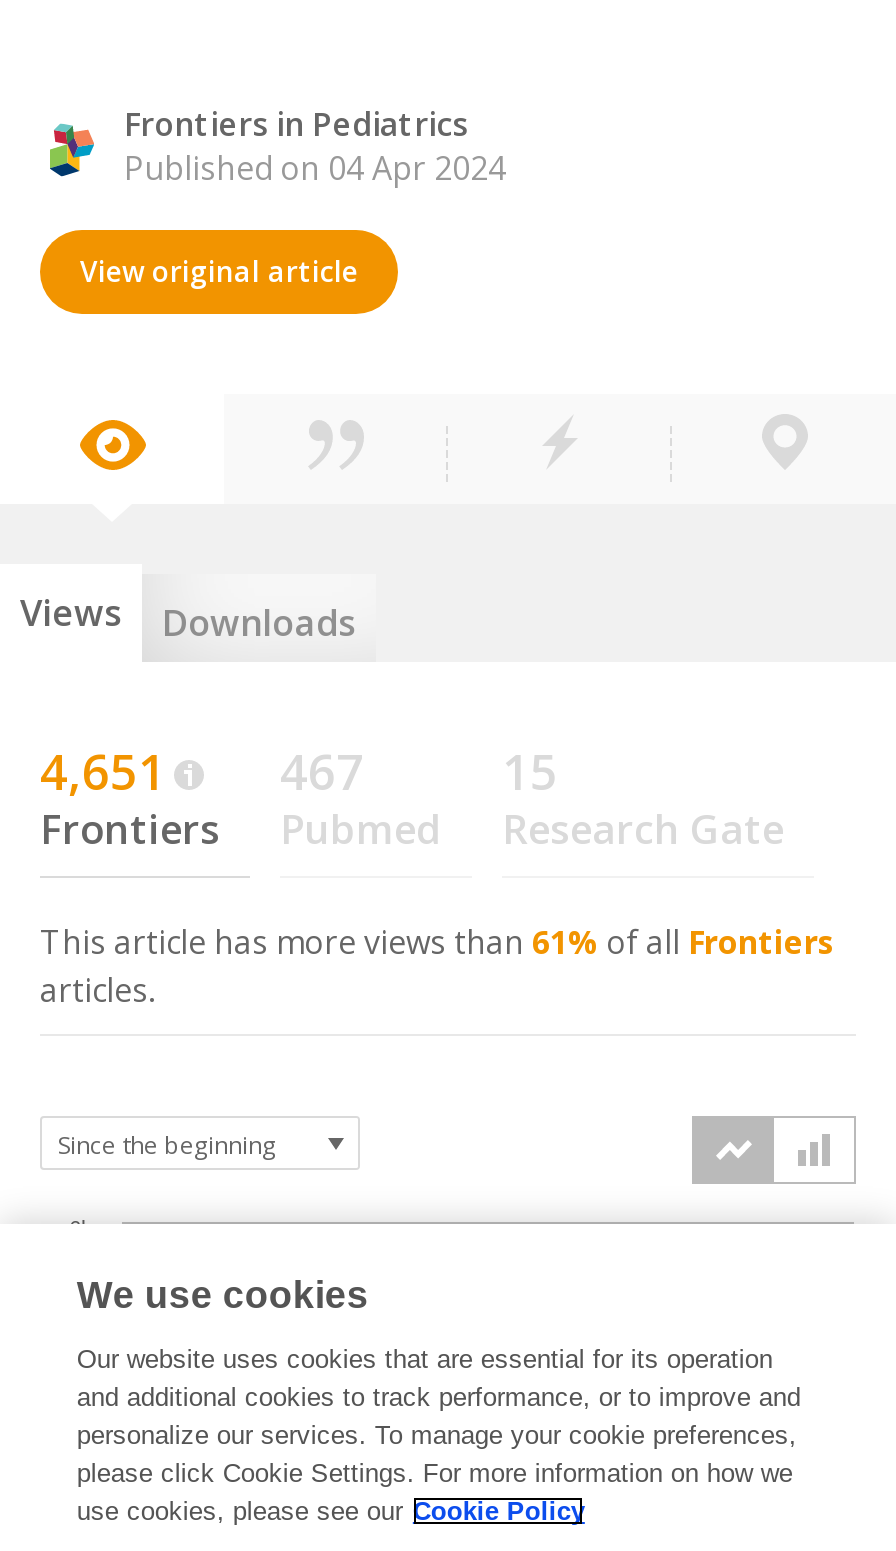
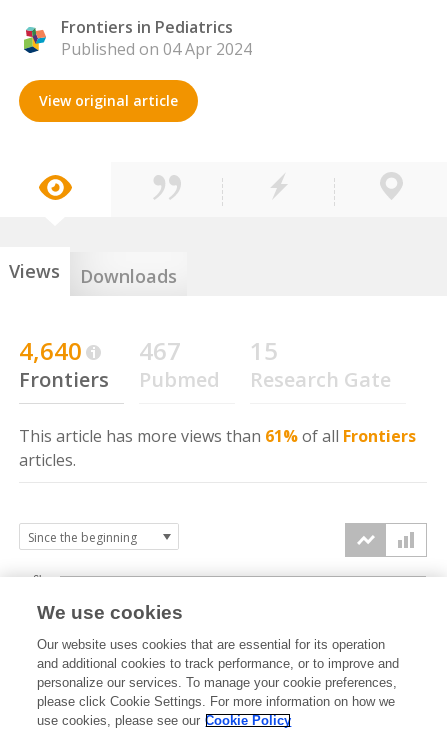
- 4,651
+ 4,640
